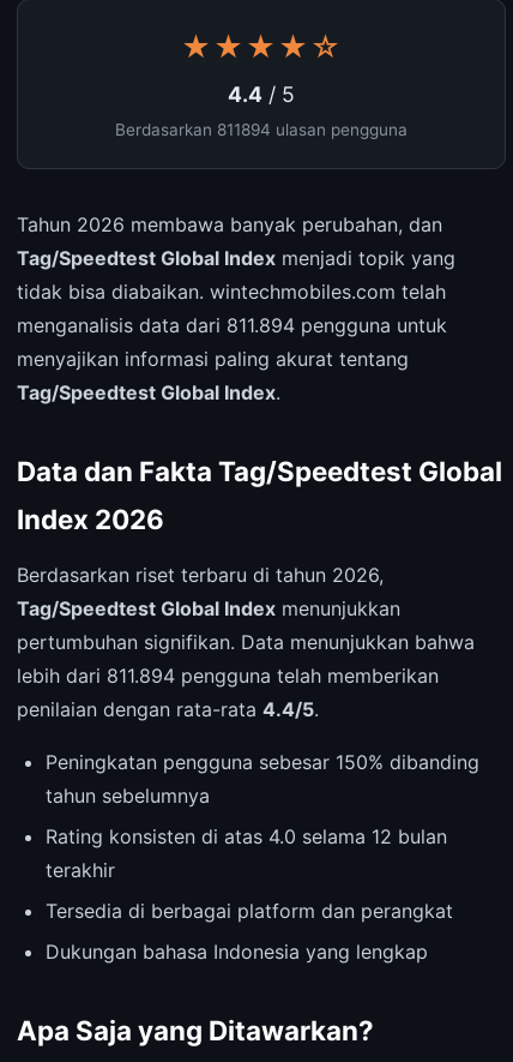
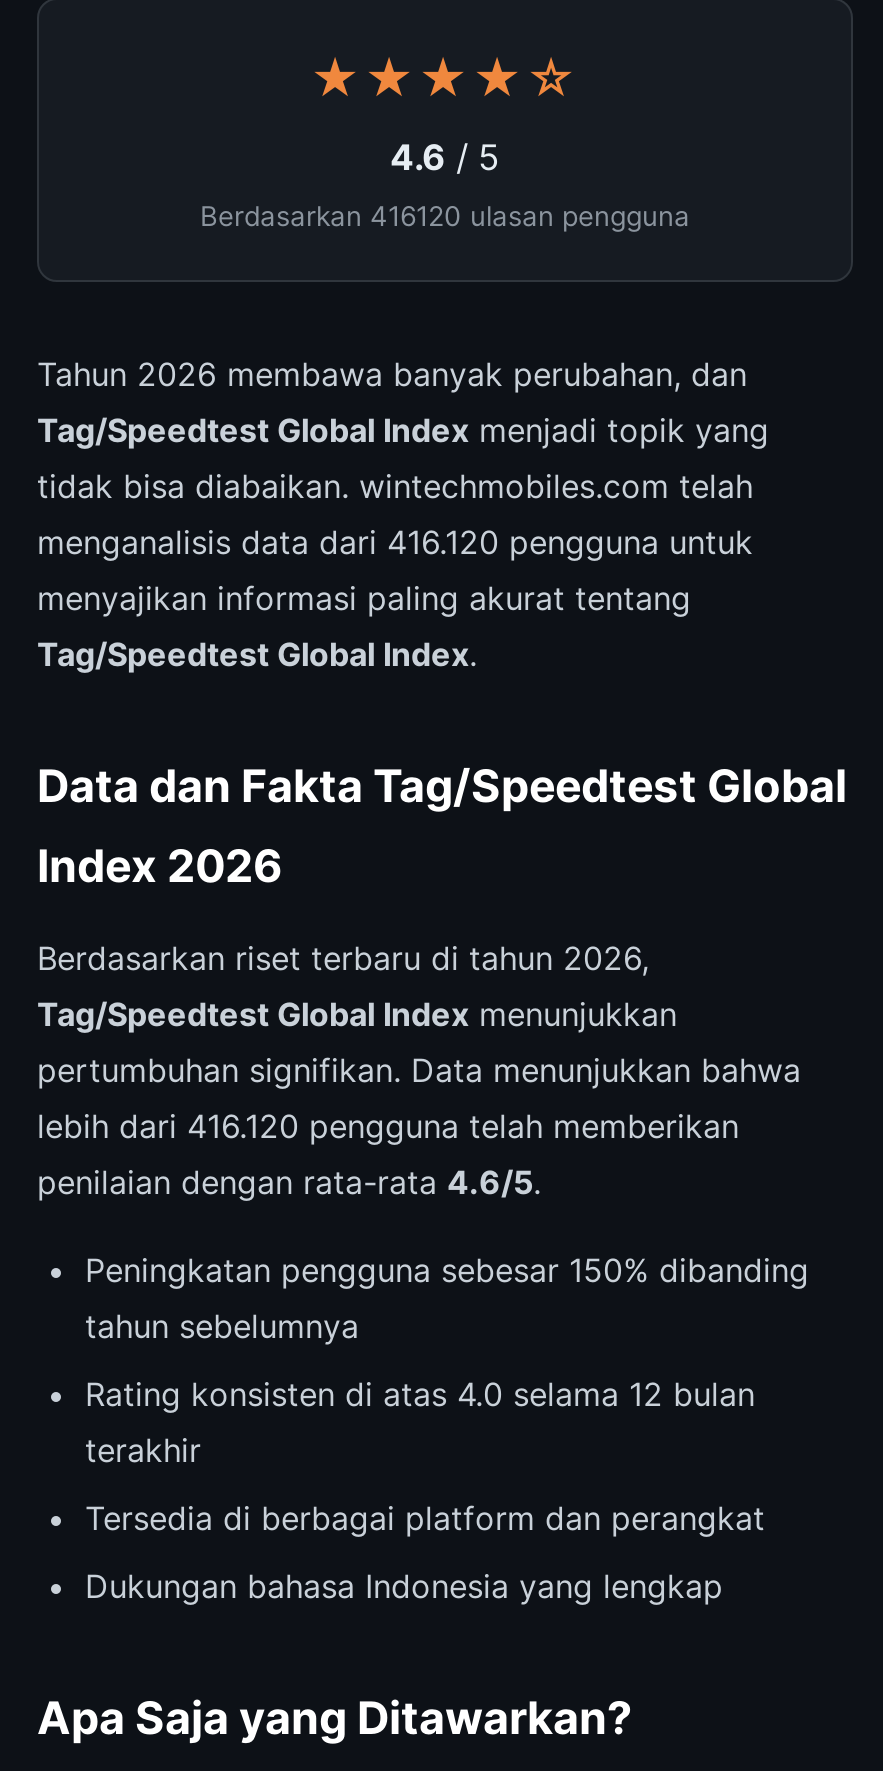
- 4.4 / 5
+ 4.6 / 5

- Berdasarkan 811894 ulasan pengguna
+ Berdasarkan 416120 ulasan pengguna

- menganalisis data dari 811.894 pengguna untuk
+ menganalisis data dari 416.120 pengguna untuk

- lebih dari 811.894 pengguna telah memberikan
+ lebih dari 416.120 pengguna telah memberikan

- penilaian dengan rata-rata 4.4/5.
+ penilaian dengan rata-rata 4.6/5.
